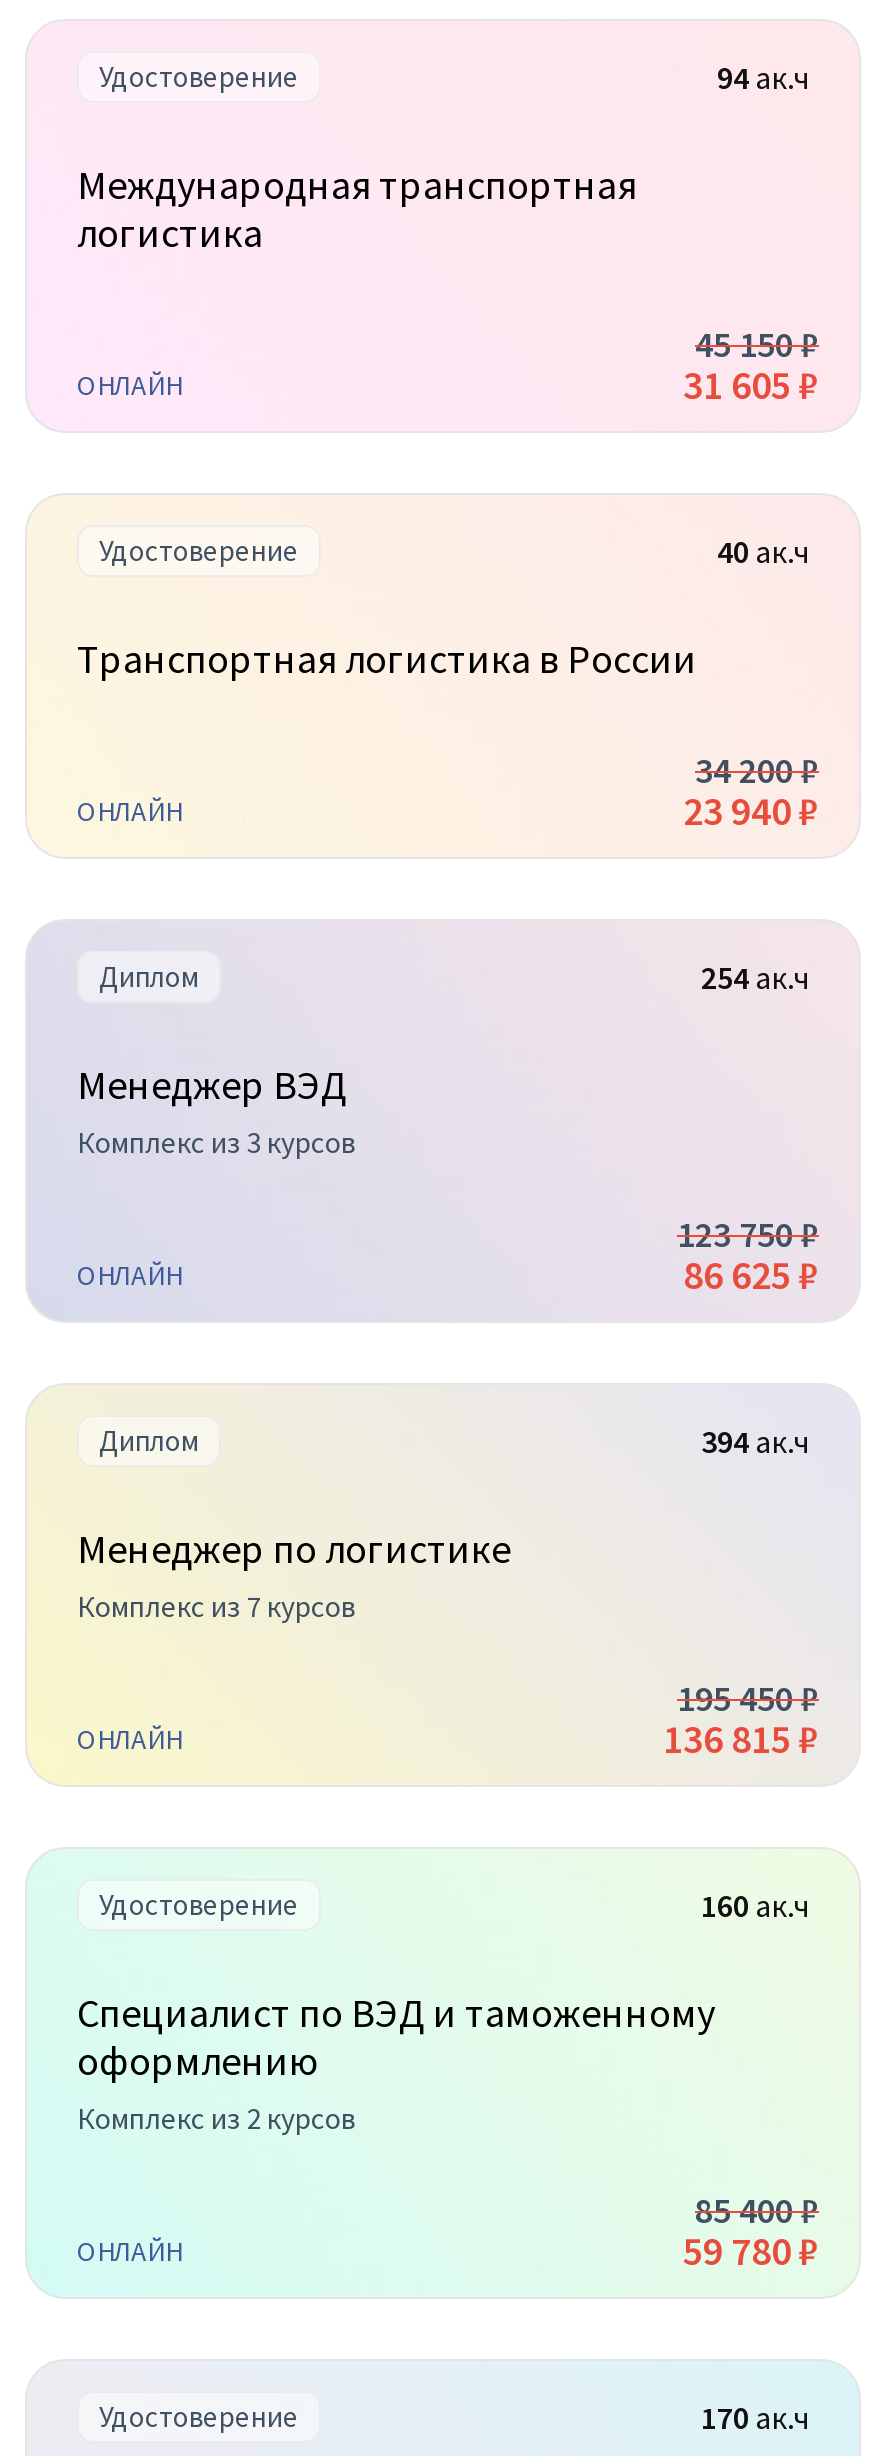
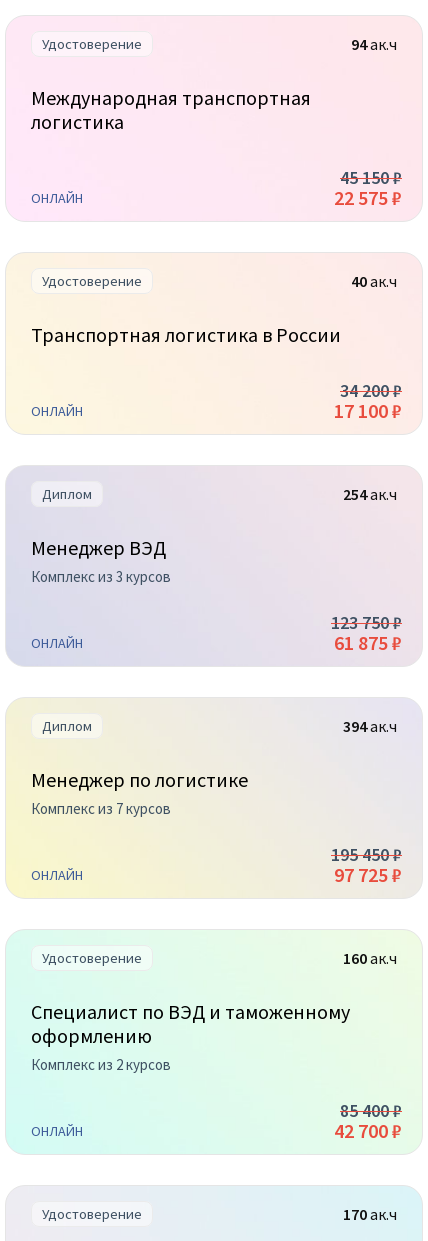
- 31 605 ₽
+ 22 575 ₽

- 23 940 ₽
+ 17 100 ₽

- 86 625 ₽
+ 61 875 ₽

- 136 815 ₽
+ 97 725 ₽

- 59 780 ₽
+ 42 700 ₽
